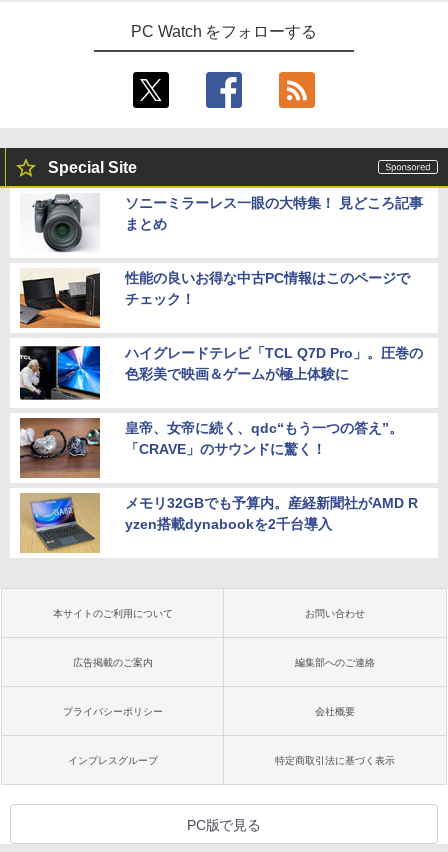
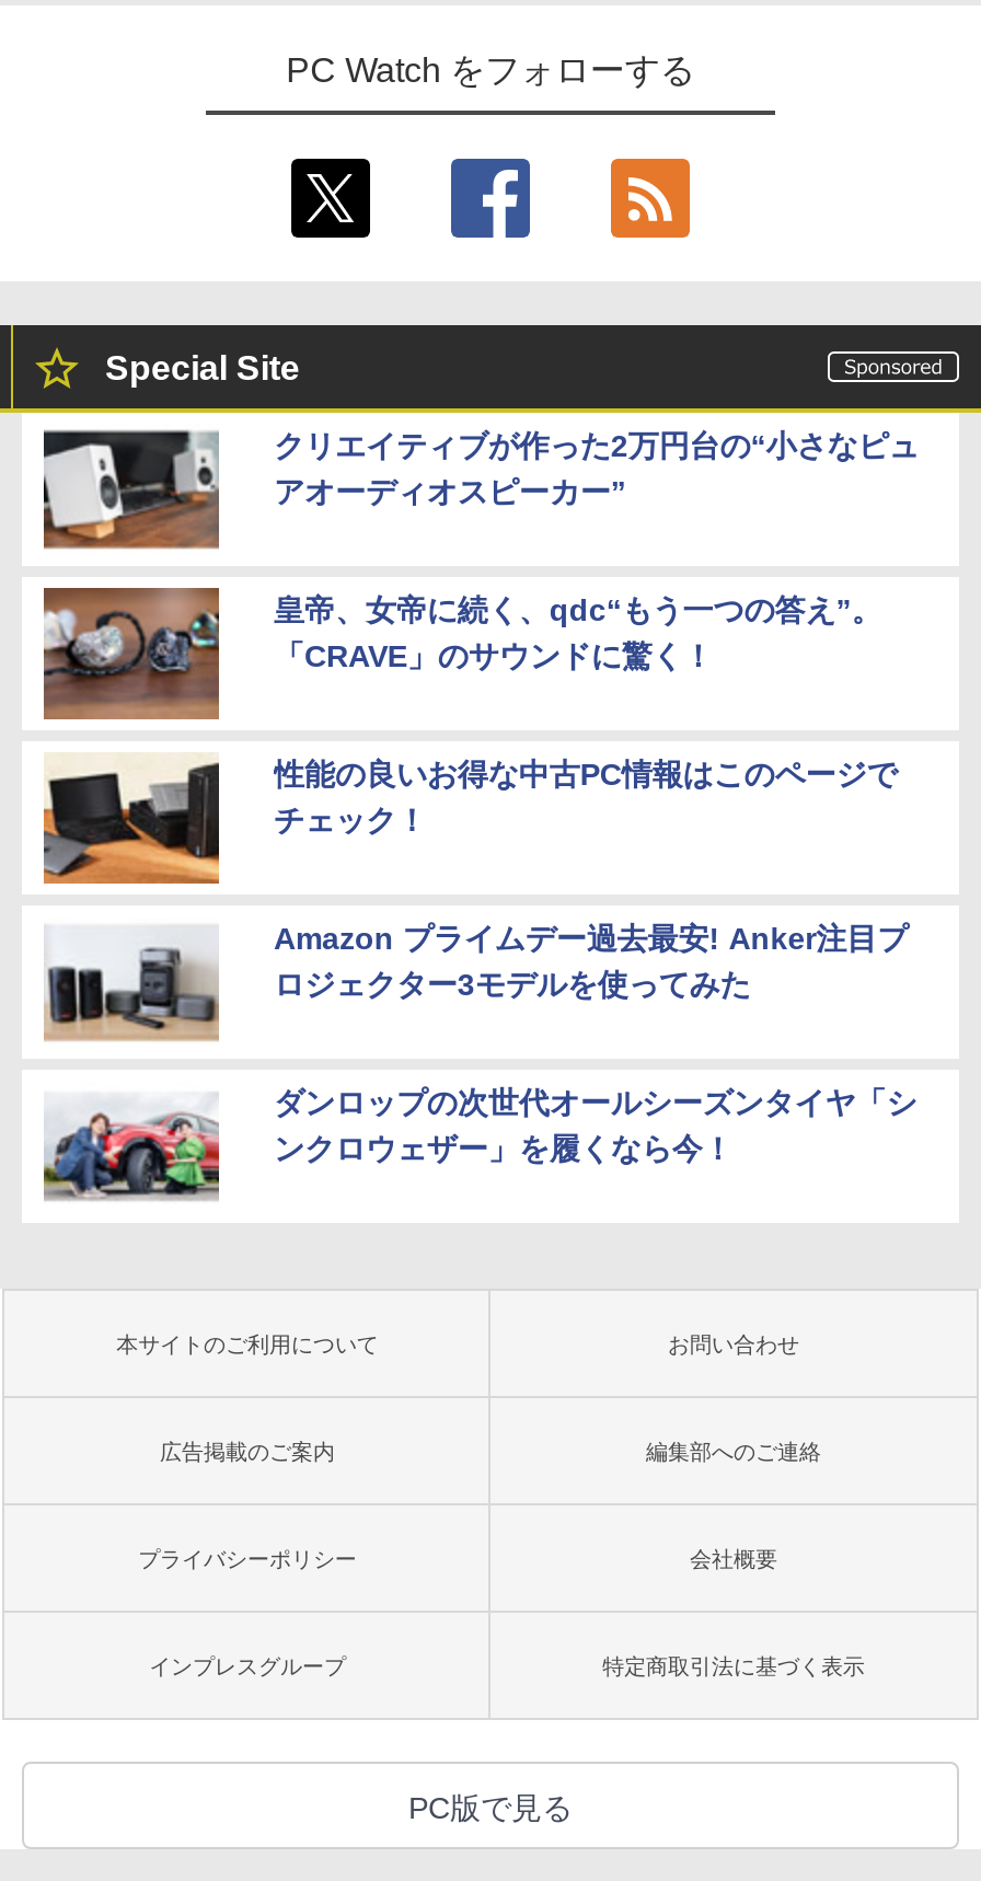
- [image]
- ソニーミラーレス一眼の大特集！ 見どころ記事
- まとめ
+ [image]
+ クリエイティブが作った2万円台の“小さなピュ
+ アオーディオスピーカー”

moved down: [image] | 性能の良いお得な中古PC情報はこのページで | チェック！

- [image]
- ハイグレードテレビ「TCL Q7D Pro」。圧巻の
- 色彩美で映画＆ゲームが極上体験に
- メモリ32GBでも予算内。産経新聞社がAMD R
- yzen搭載dynabookを2千台導入
+ [image]
+ Amazon プライムデー過去最安! Anker注目プ
+ ロジェクター3モデルを使ってみた
+ ダンロップの次世代オールシーズンタイヤ「シ
+ ンクロウェザー」を履くなら今！

moved up: [image] | 皇帝、女帝に続く、qdc“もう一つの答え”。 | 「CRAVE」のサウンドに驚く！

- [image]
+ [image]
